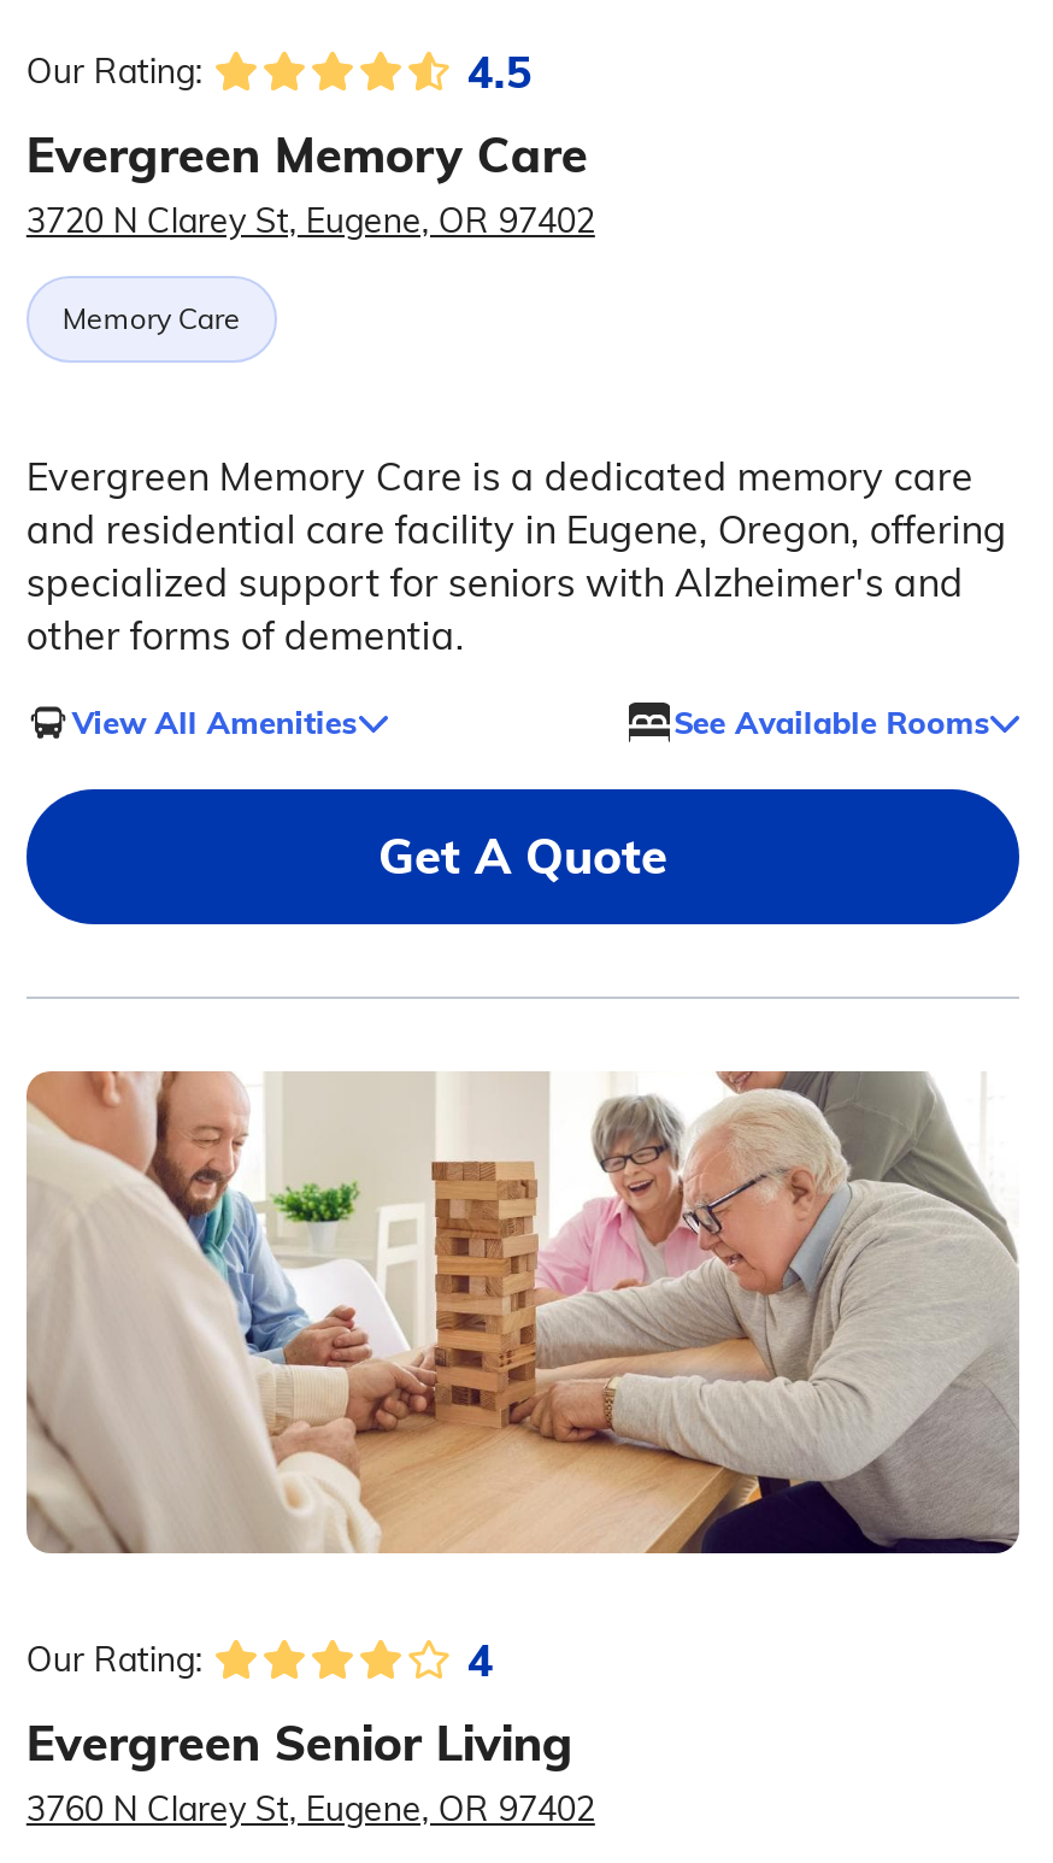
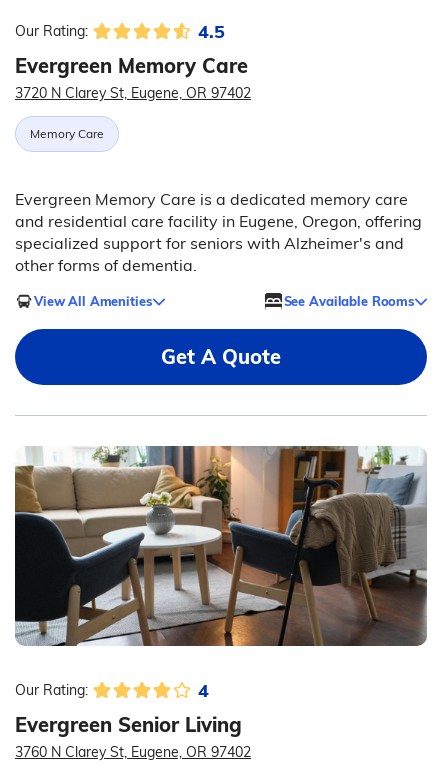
- [image]
+ [image]
